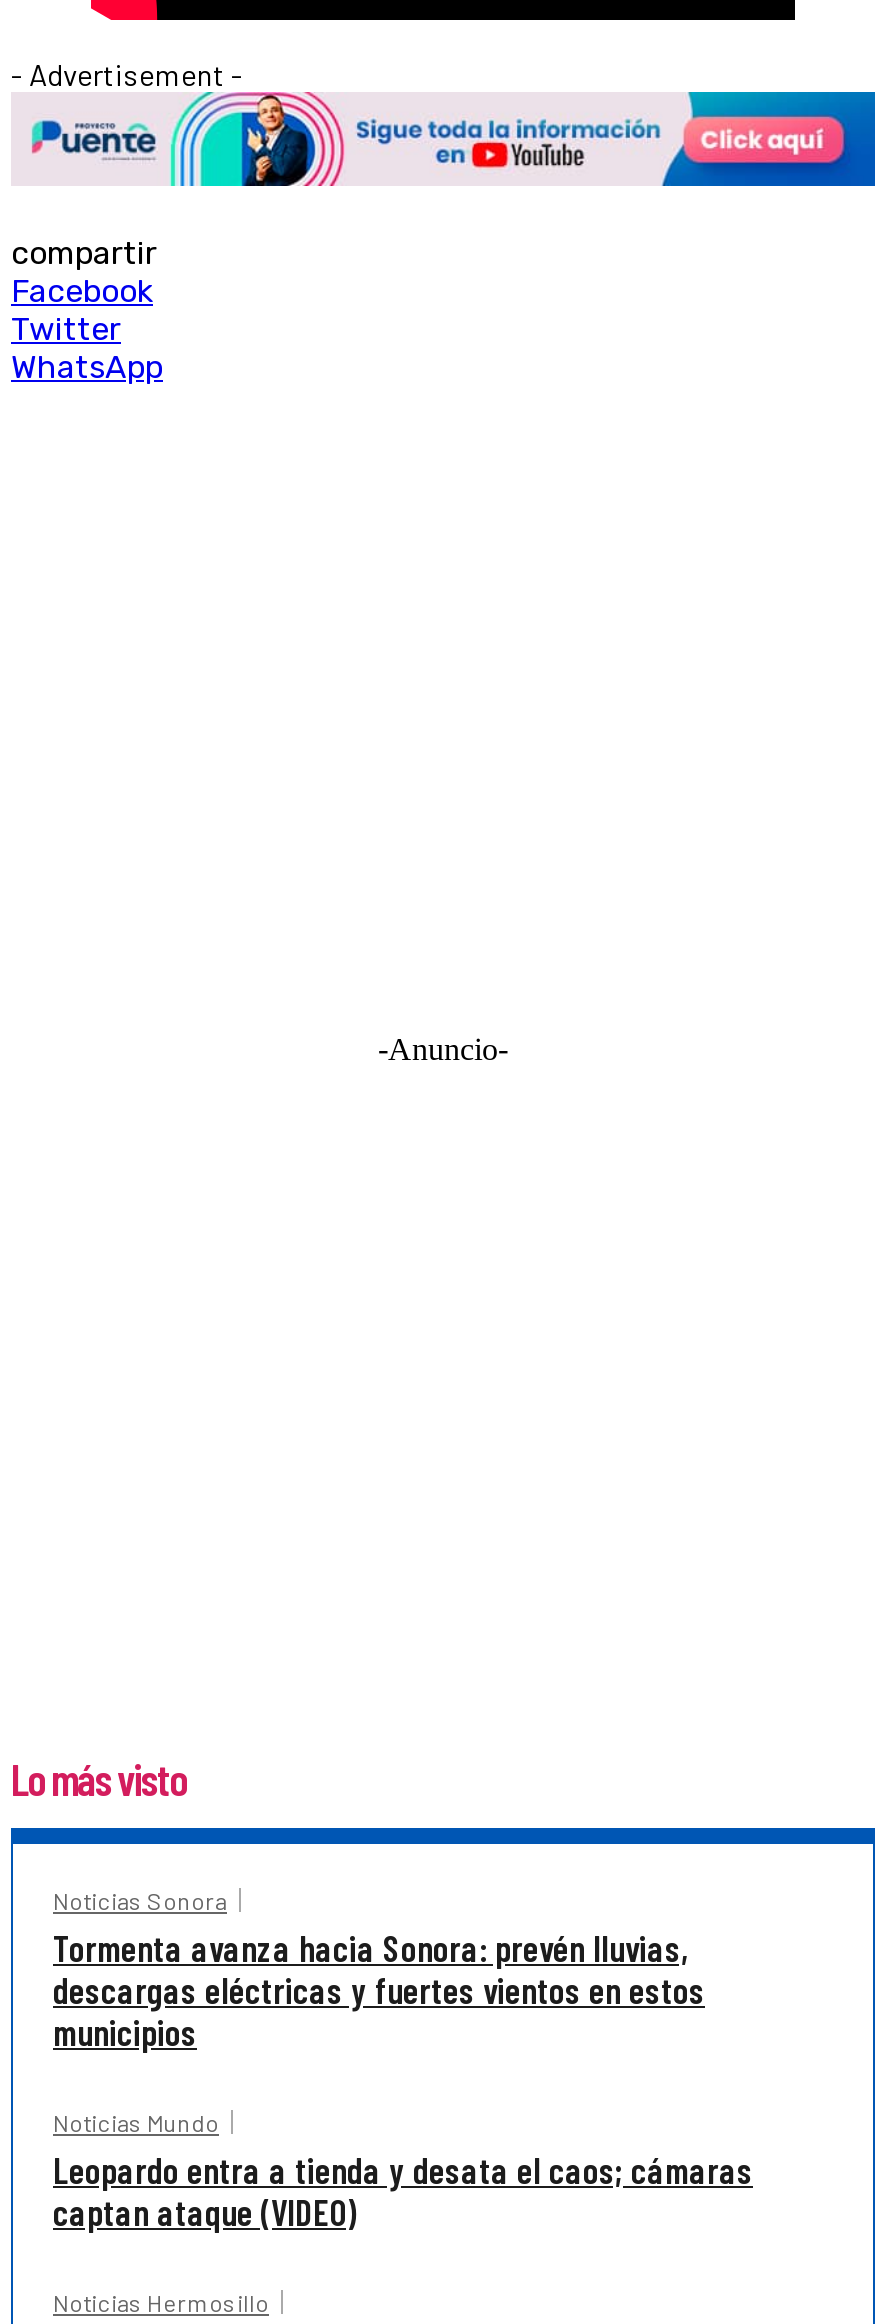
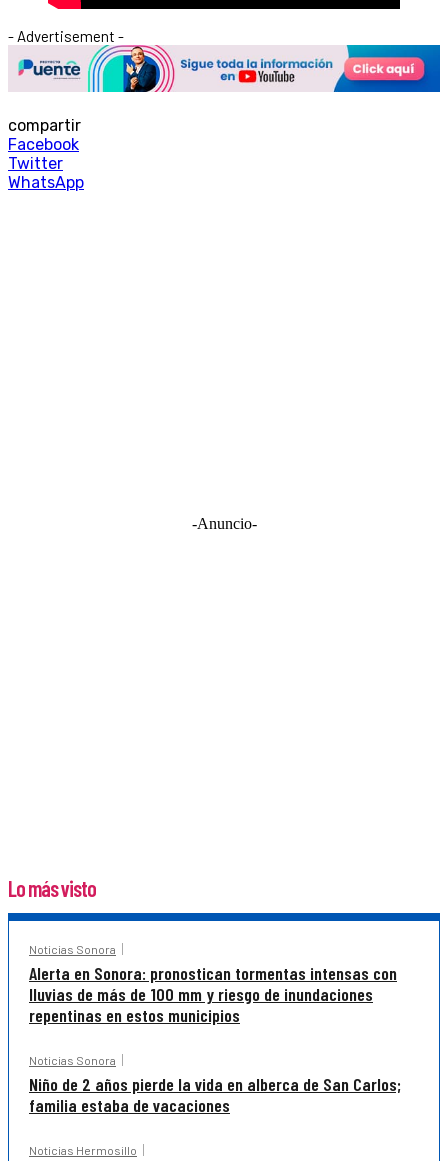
- Tormenta avanza hacia Sonora: prevén lluvias,
- descargas eléctricas y fuertes vientos en estos
- municipios
+ Alerta en Sonora: pronostican tormentas intensas con
+ lluvias de más de 100 mm y riesgo de inundaciones
+ repentinas en estos municipios

- Noticias Mundo
- Leopardo entra a tienda y desata el caos; cámaras
- captan ataque (VIDEO)
+ Noticias Sonora
+ Niño de 2 años pierde la vida en alberca de San Carlos;
+ familia estaba de vacaciones
